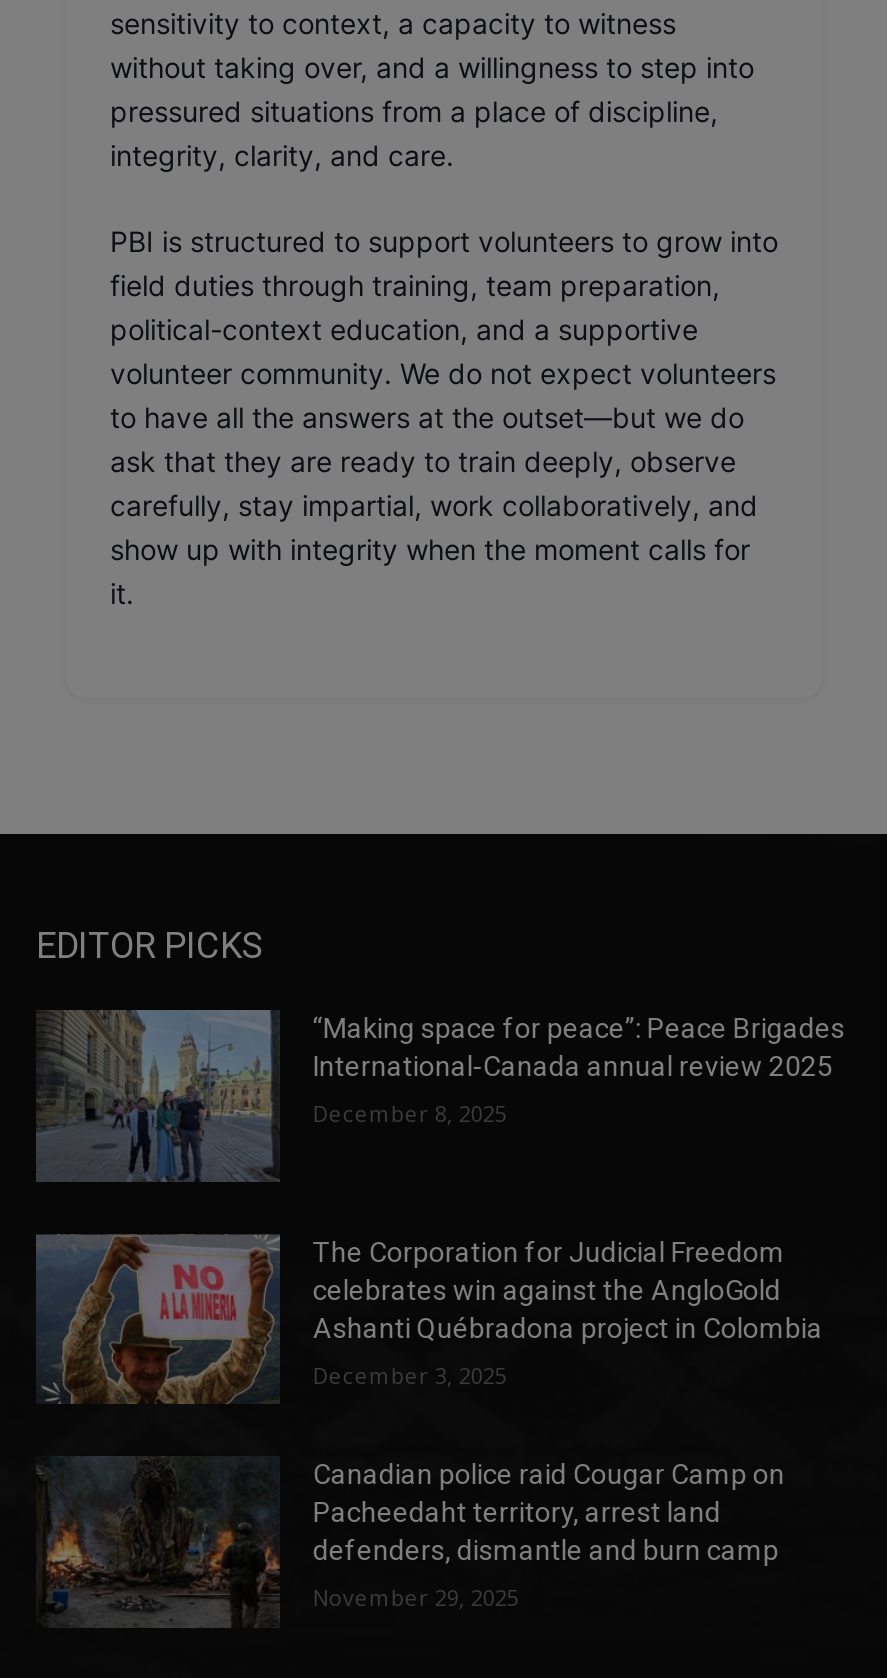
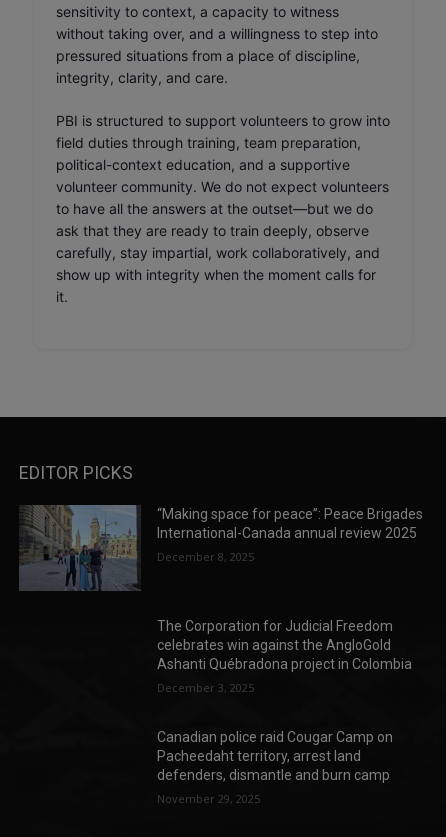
- [image]

- [image]
